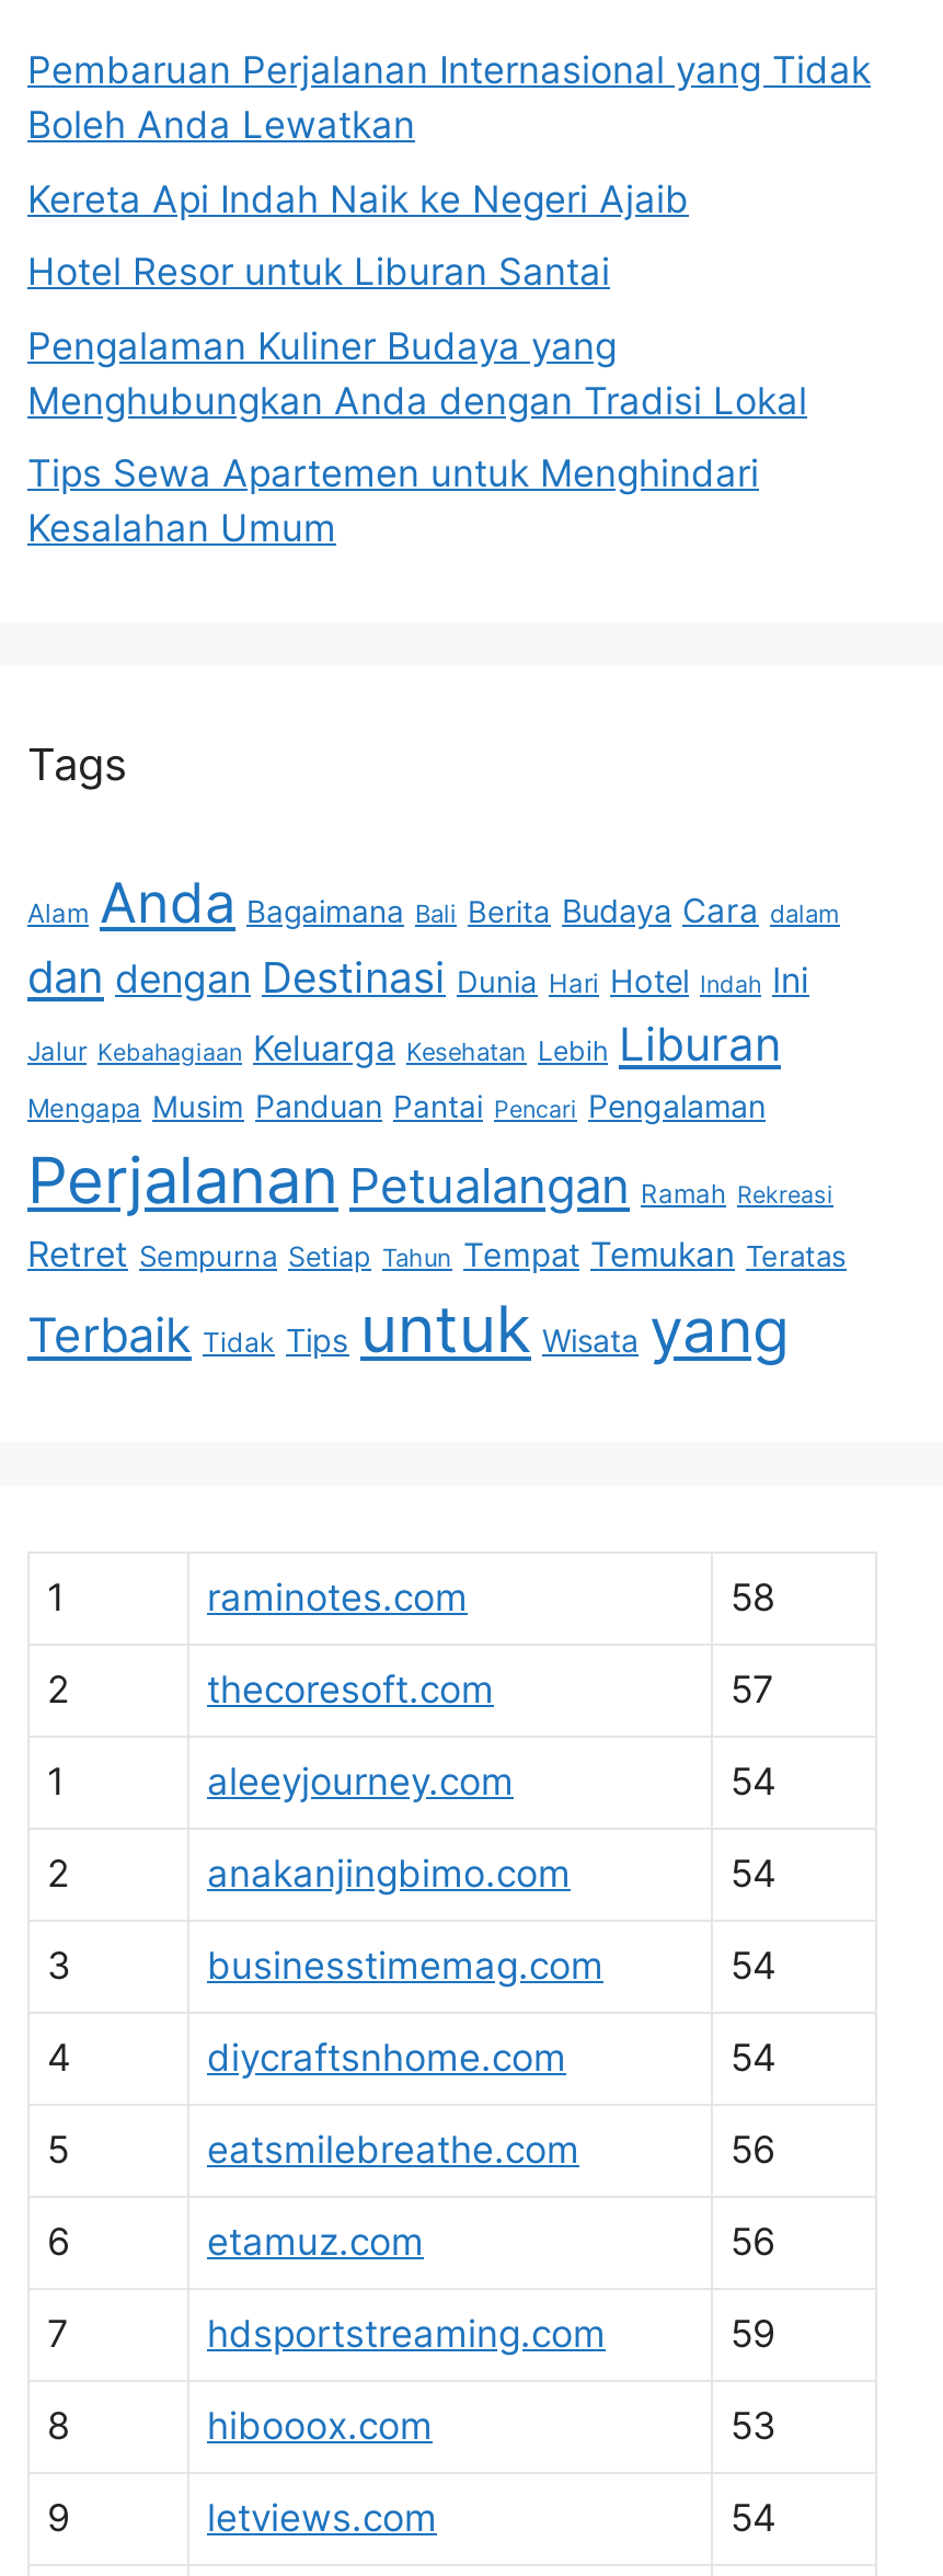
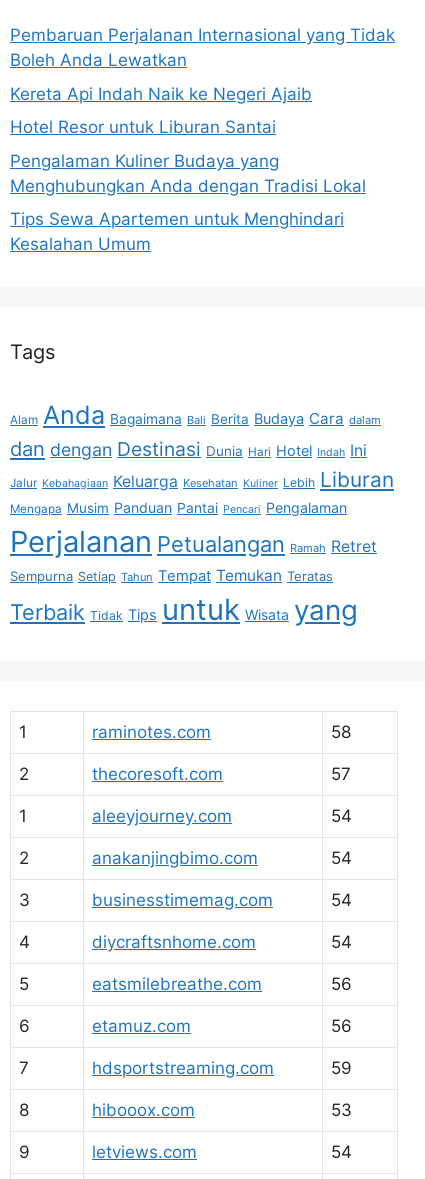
- Jalur Kebahagiaan Keluarga Kesehatan Lebih Liburan
+ Jalur Kebahagiaan Keluarga Kesehatan Kuliner Lebih Liburan

- Perjalanan Petualangan Ramah Rekreasi
- Retret Sempurna Setiap Tahun Tempat Temukan Teratas
+ Perjalanan Petualangan Ramah Retret
+ Sempurna Setiap Tahun Tempat Temukan Teratas
